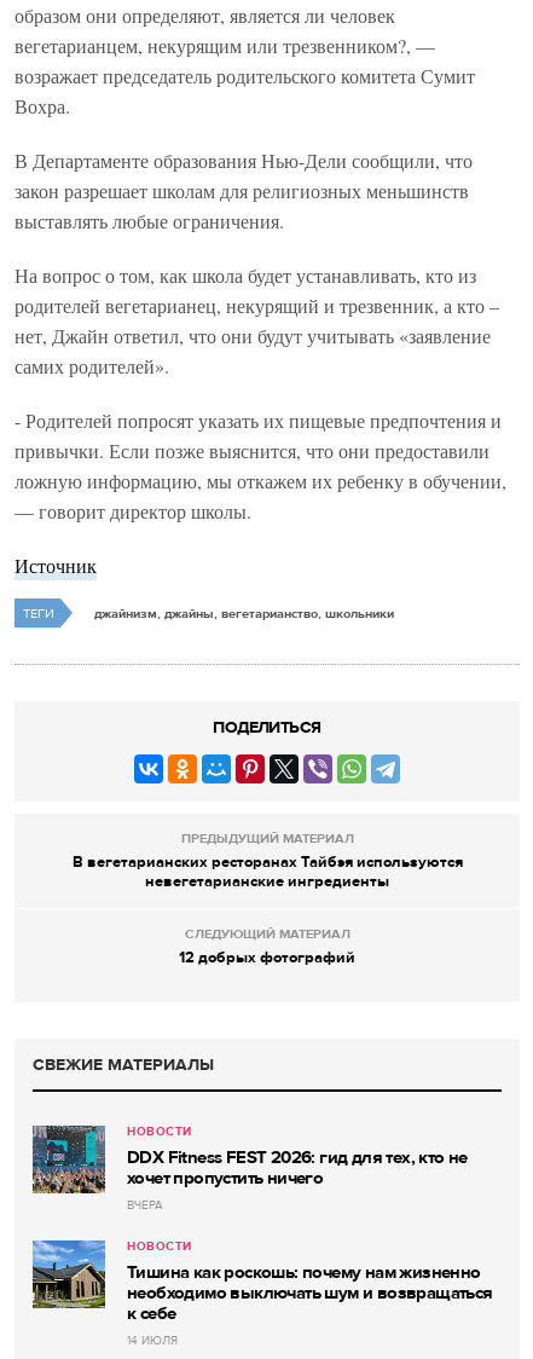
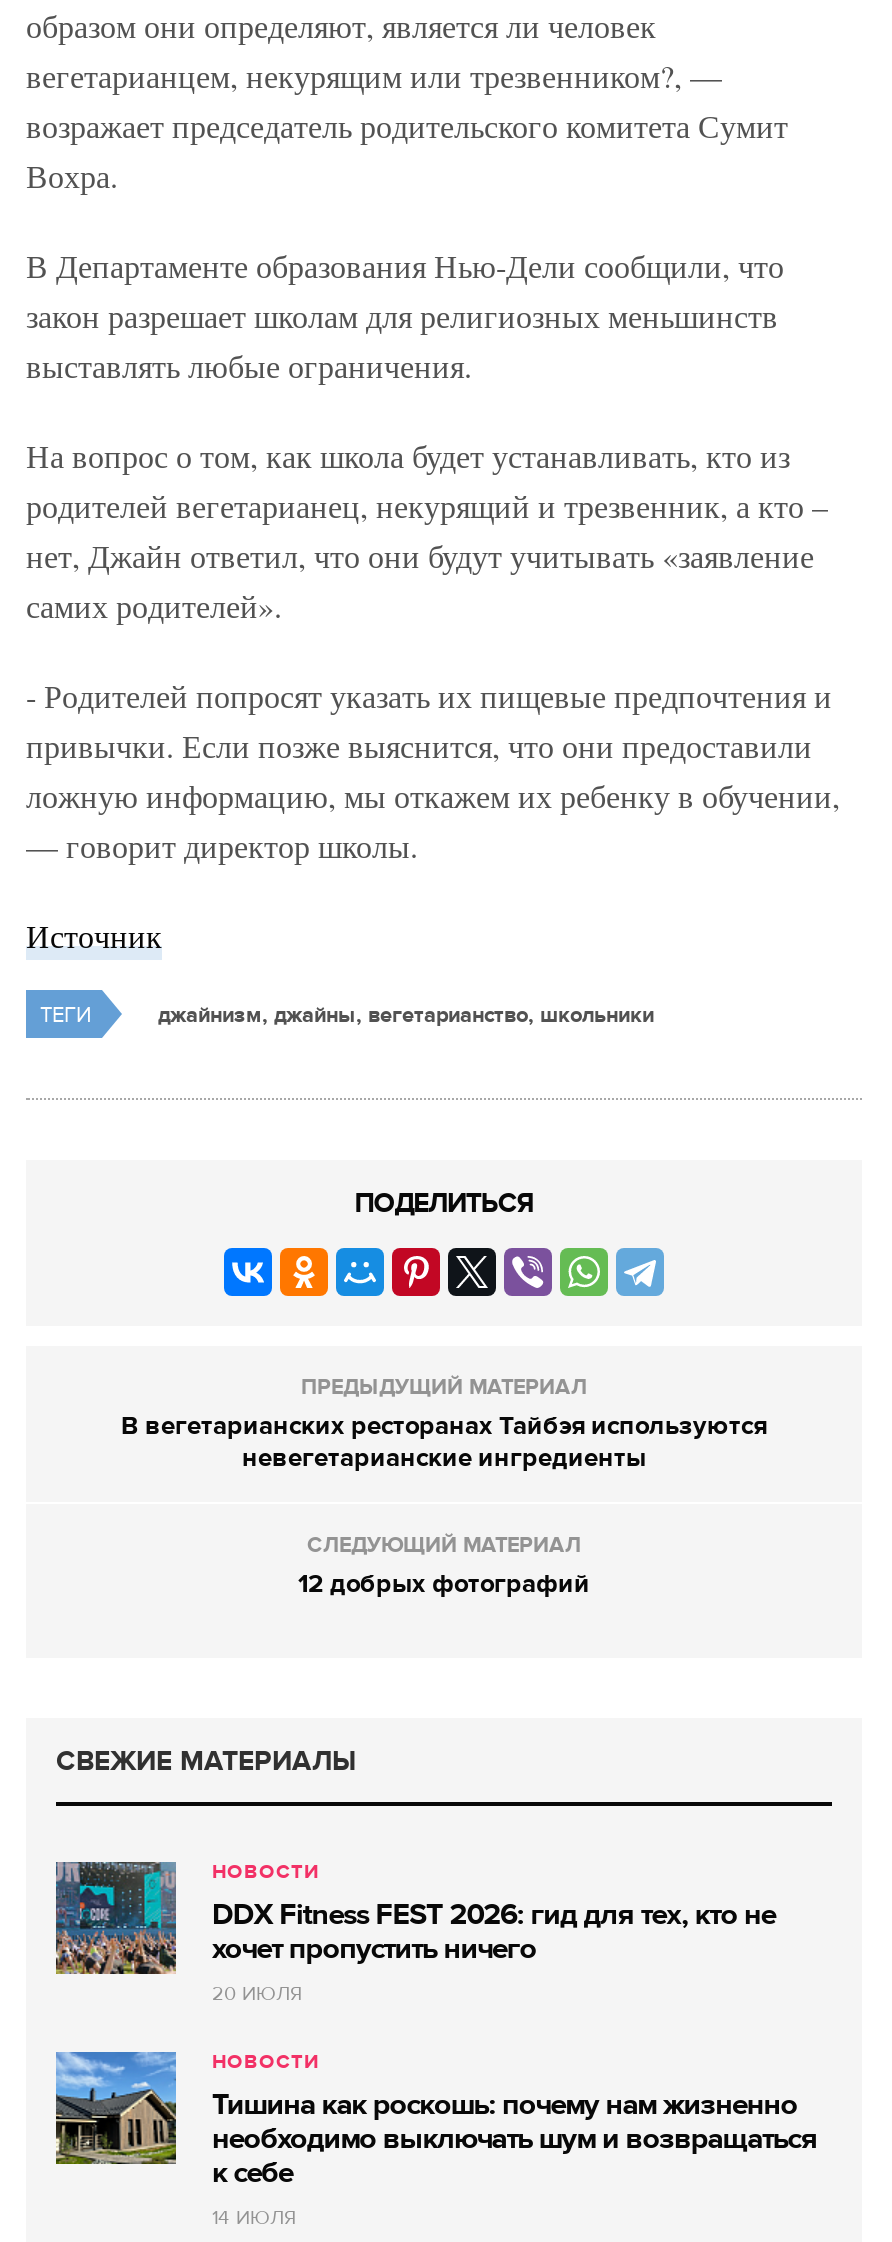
- ВЧЕРА
+ 20 ИЮЛЯ
